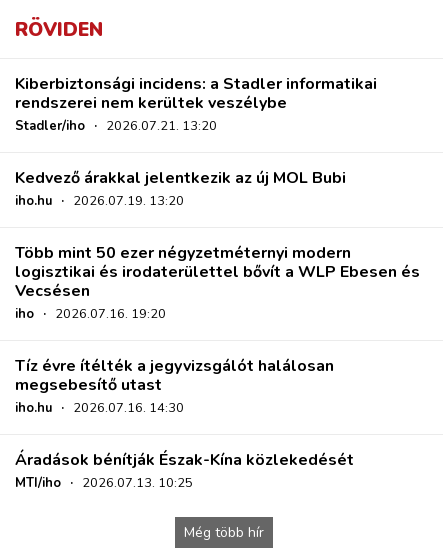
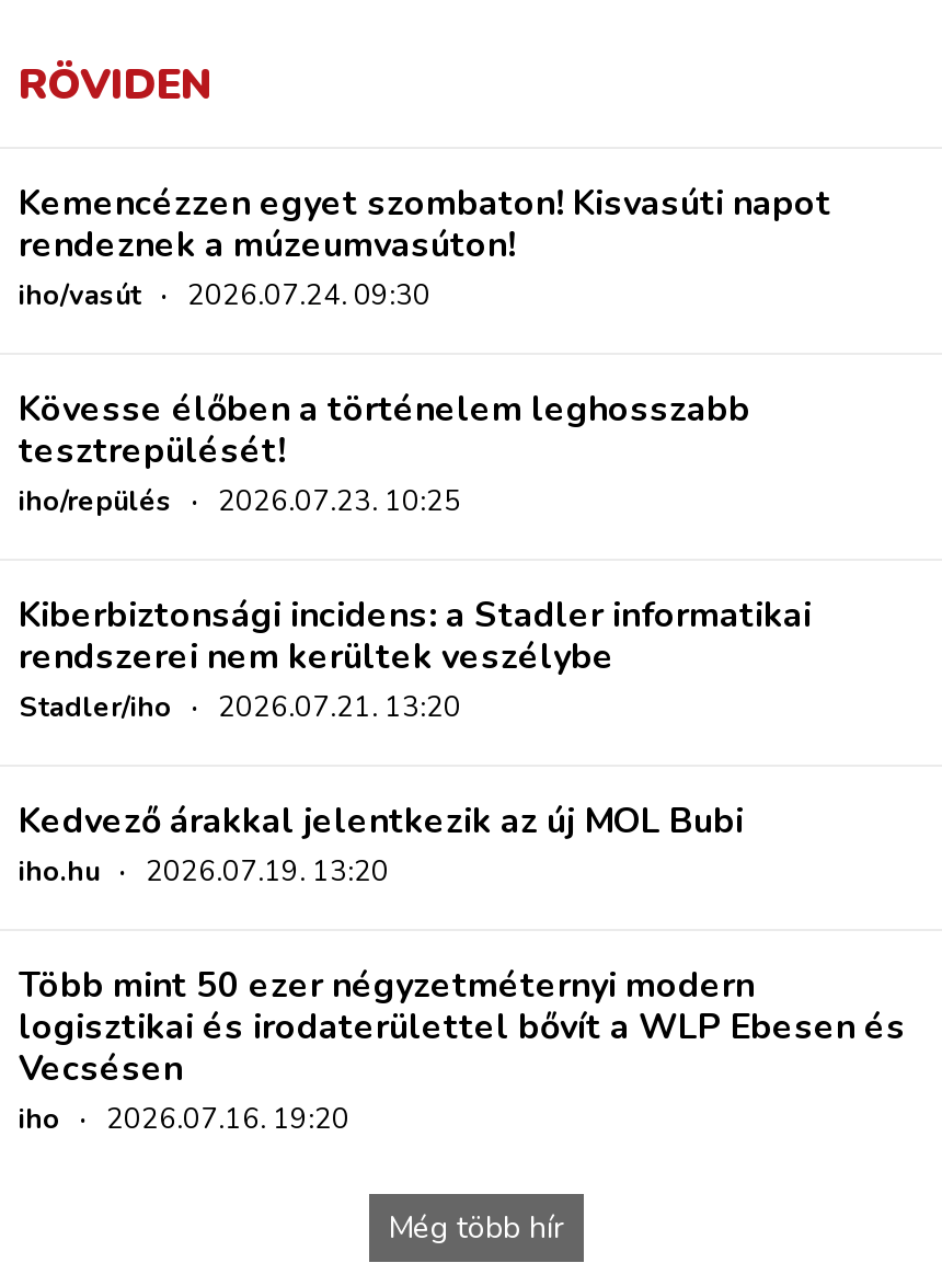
+ Kemencézzen egyet szombaton! Kisvasúti napot
+ rendeznek a múzeumvasúton!
+ iho/vasút · 2026.07.24. 09:30
+ Kövesse élőben a történelem leghosszabb
+ tesztrepülését!
+ iho/repülés · 2026.07.23. 10:25

moved down: Kiberbiztonsági incidens: a Stadler informatikai | rendszerei nem kerültek veszélybe | Stadler/iho · 2026.07.21. 13:20 | ... | Vecsésen | iho · 2026.07.16. 19:20

- Tíz évre ítélték a jegyvizsgálót halálosan
- megsebesítő utast
- iho.hu · 2026.07.16. 14:30
- Áradások bénítják Észak-Kína közlekedését
- MTI/iho · 2026.07.13. 10:25
